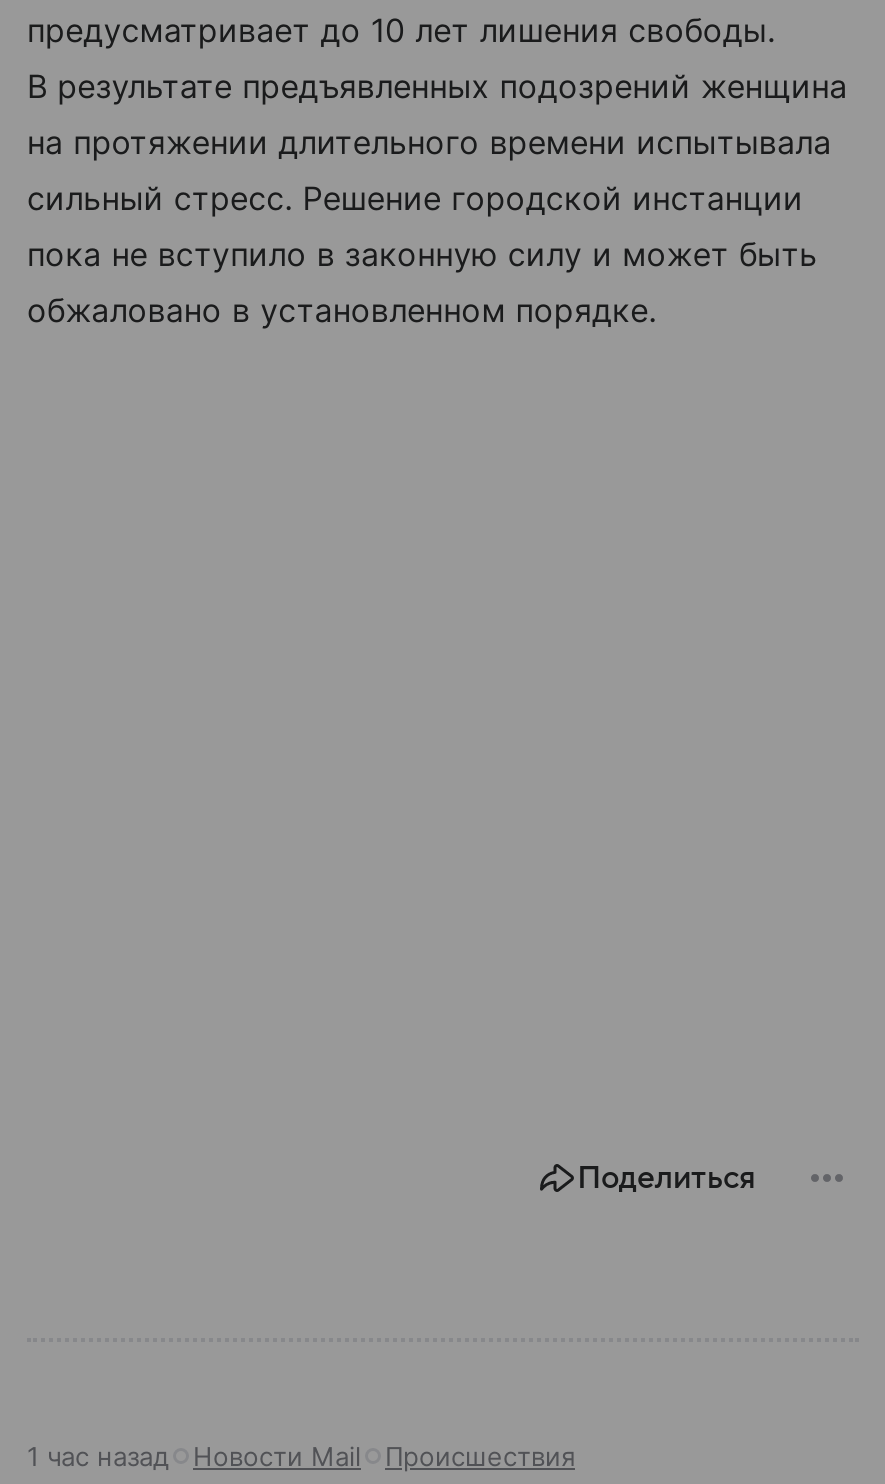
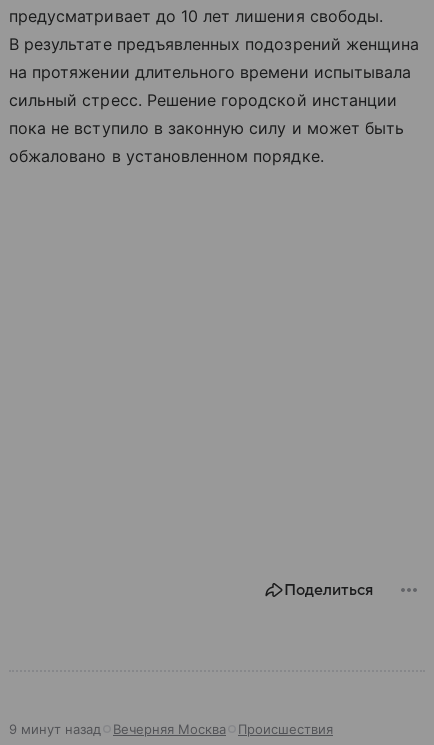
- 1 час назад
- Новости Mail
+ 9 минут назад
+ Вечерняя Москва
